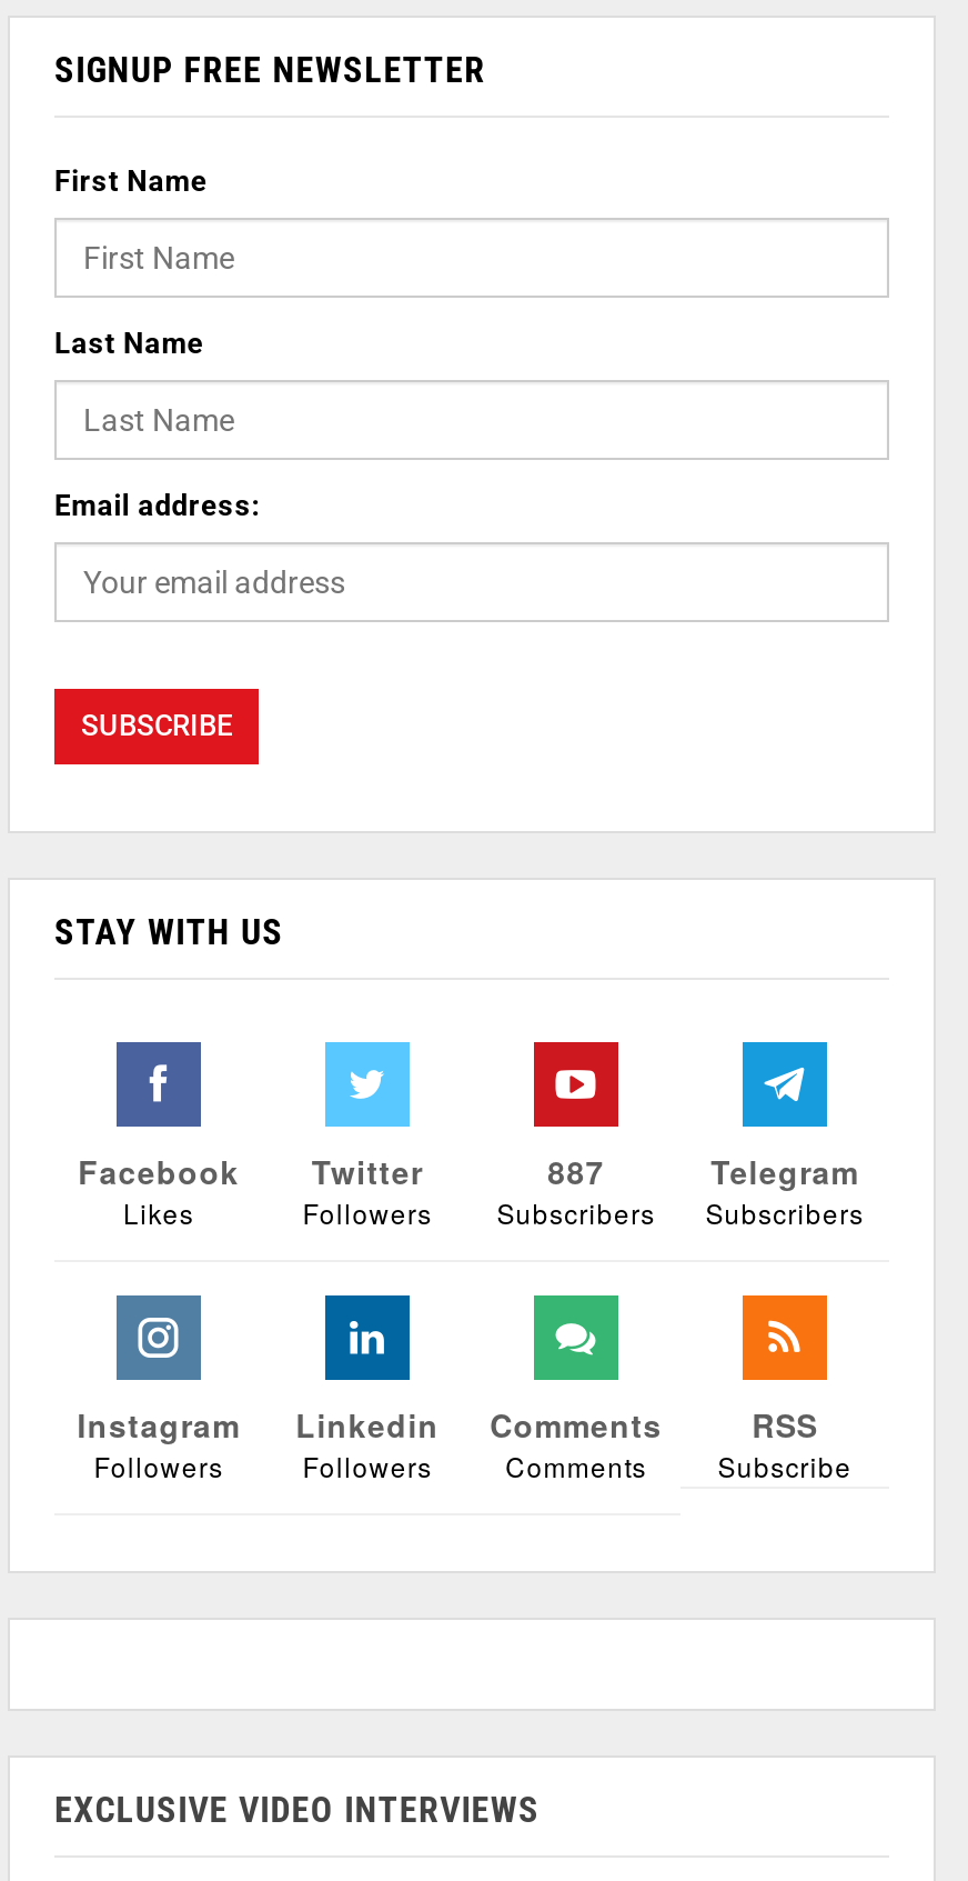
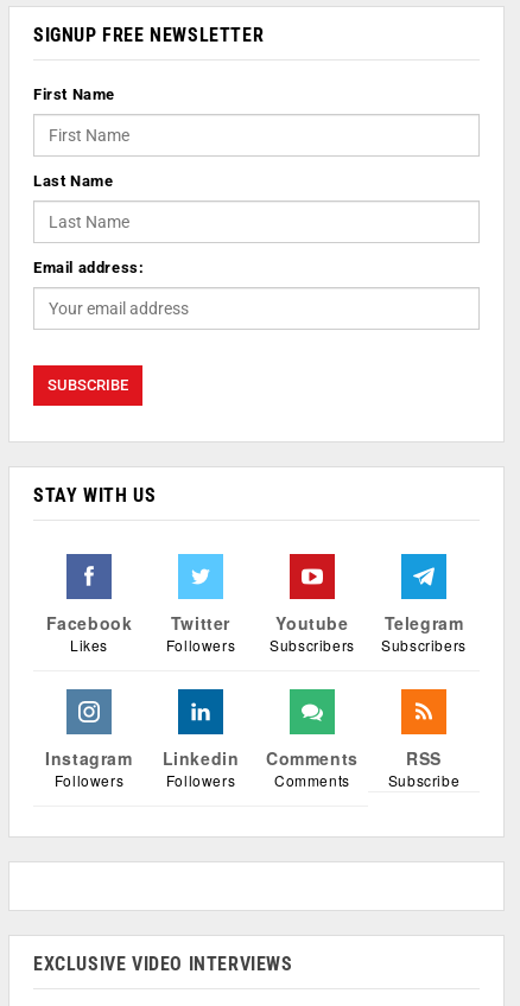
- 887
+ Youtube
